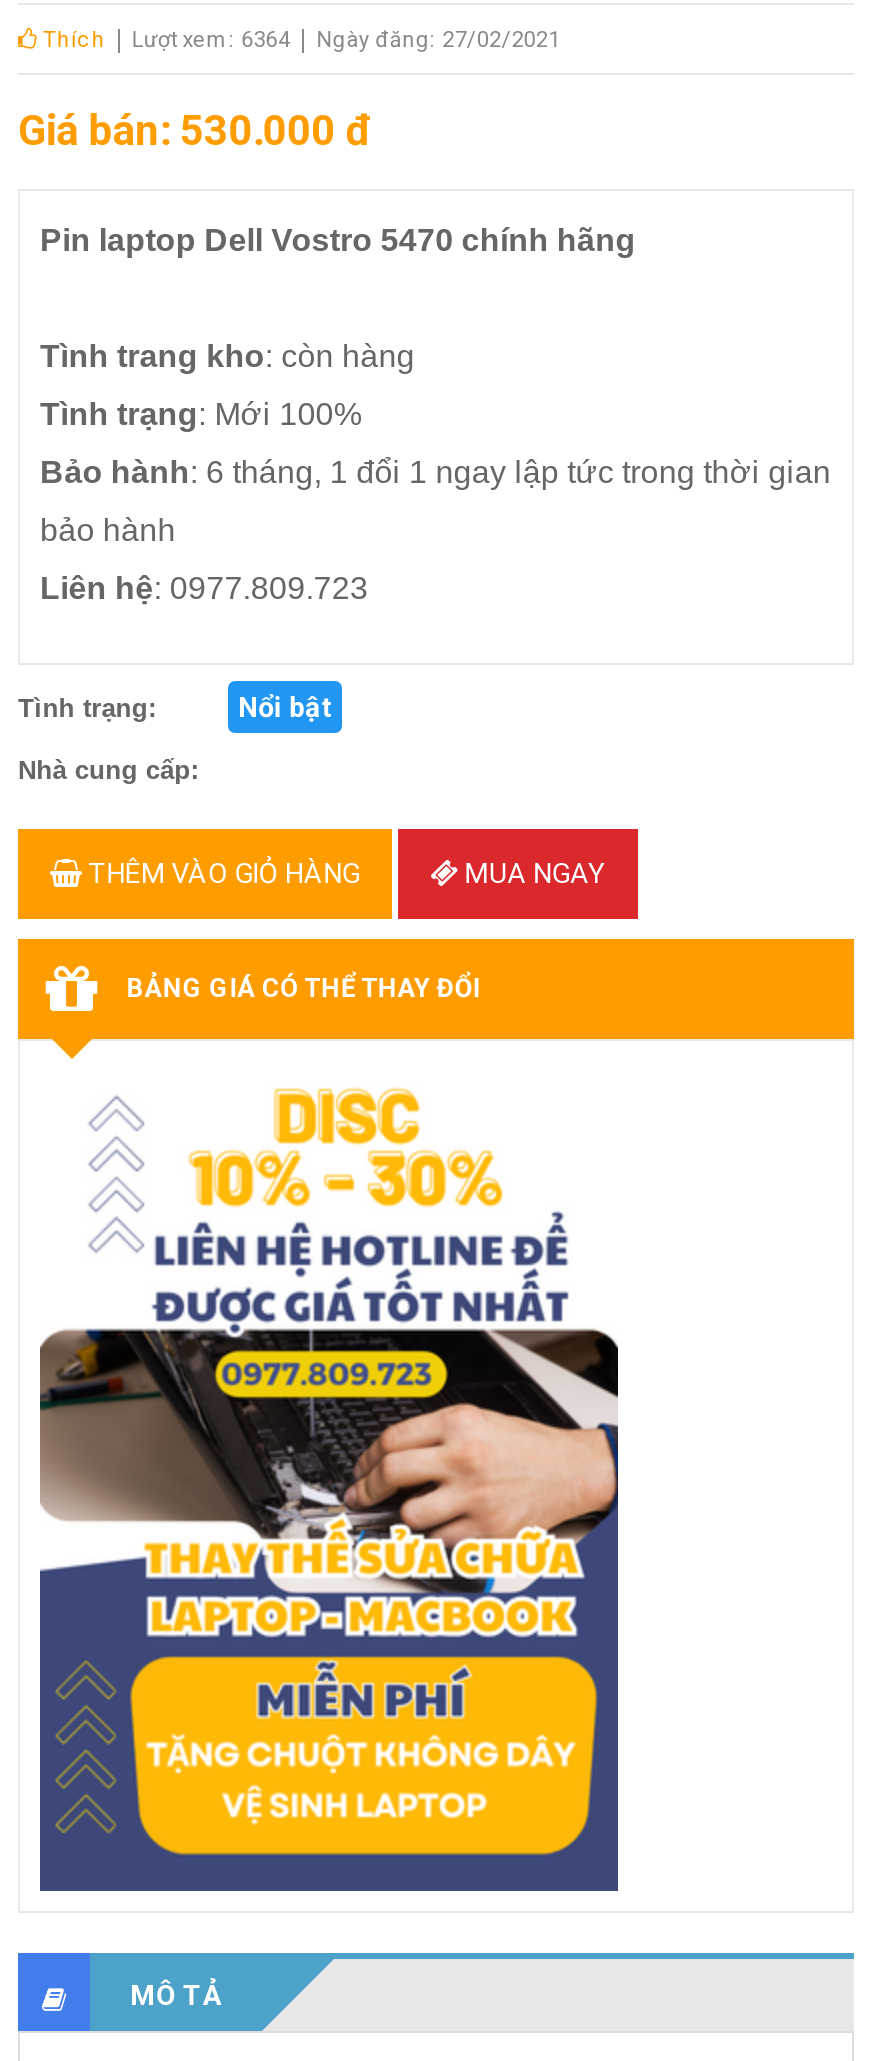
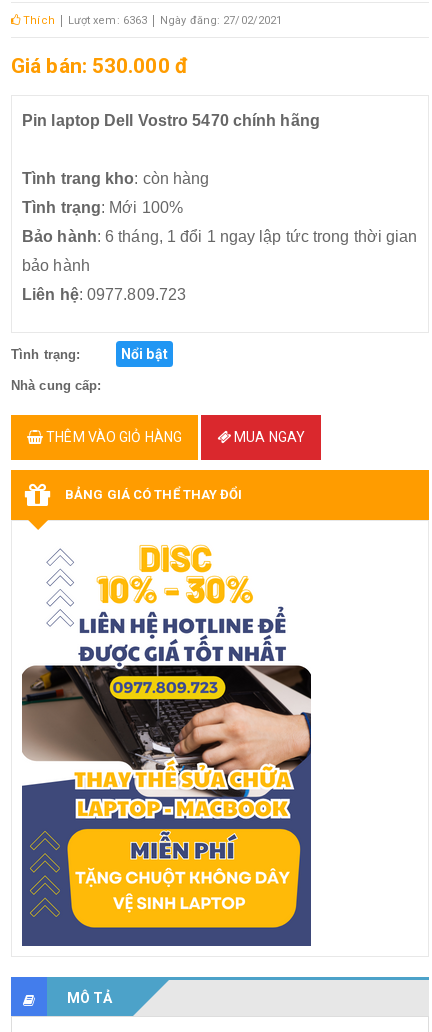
- Thích Lượt xem: 6364 Ngày đăng: 27/02/2021
+ Thích Lượt xem: 6363 Ngày đăng: 27/02/2021
